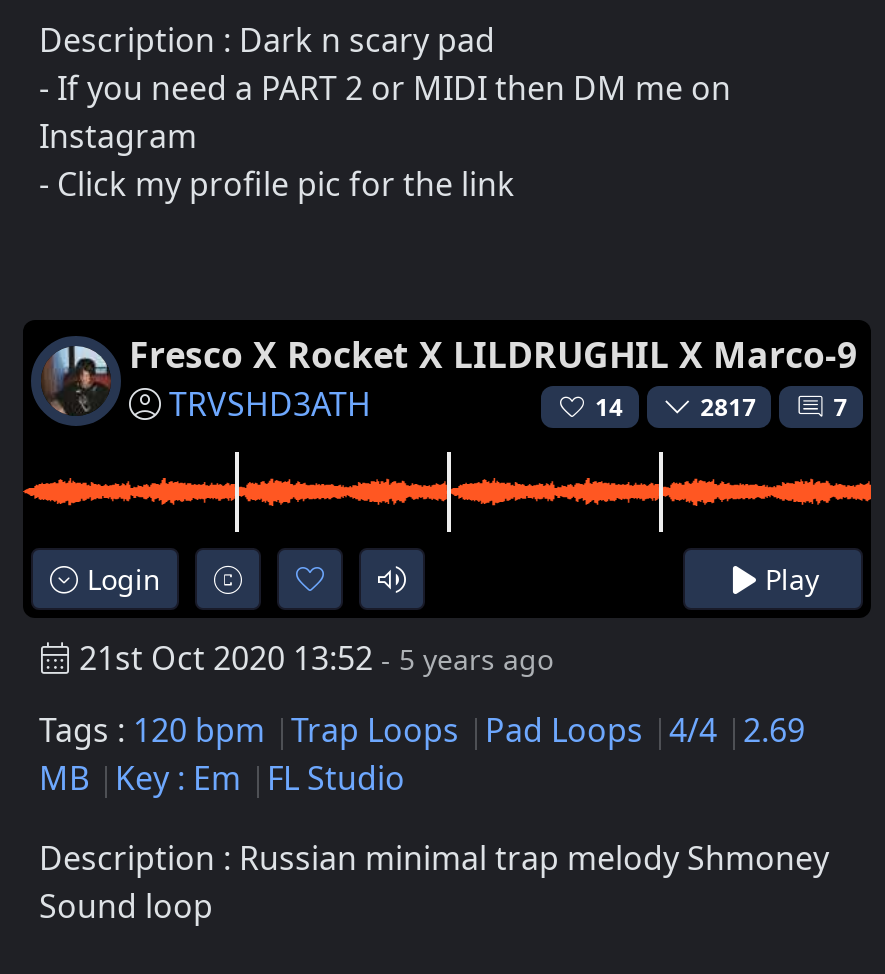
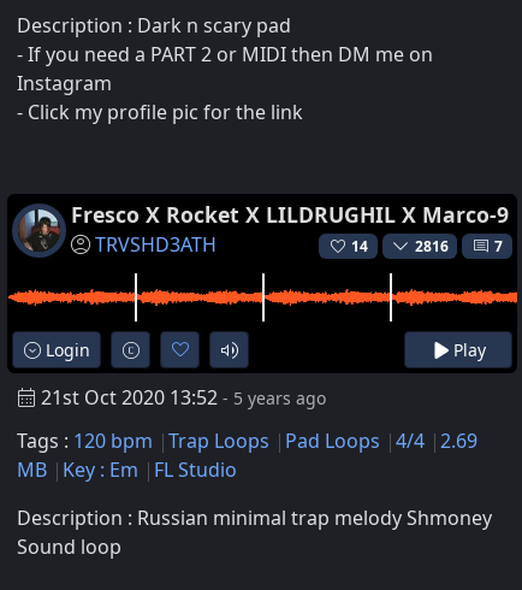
- 2817
+ 2816
